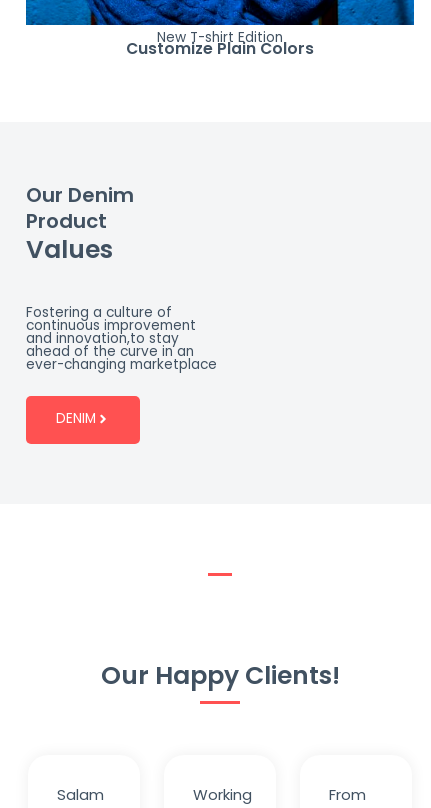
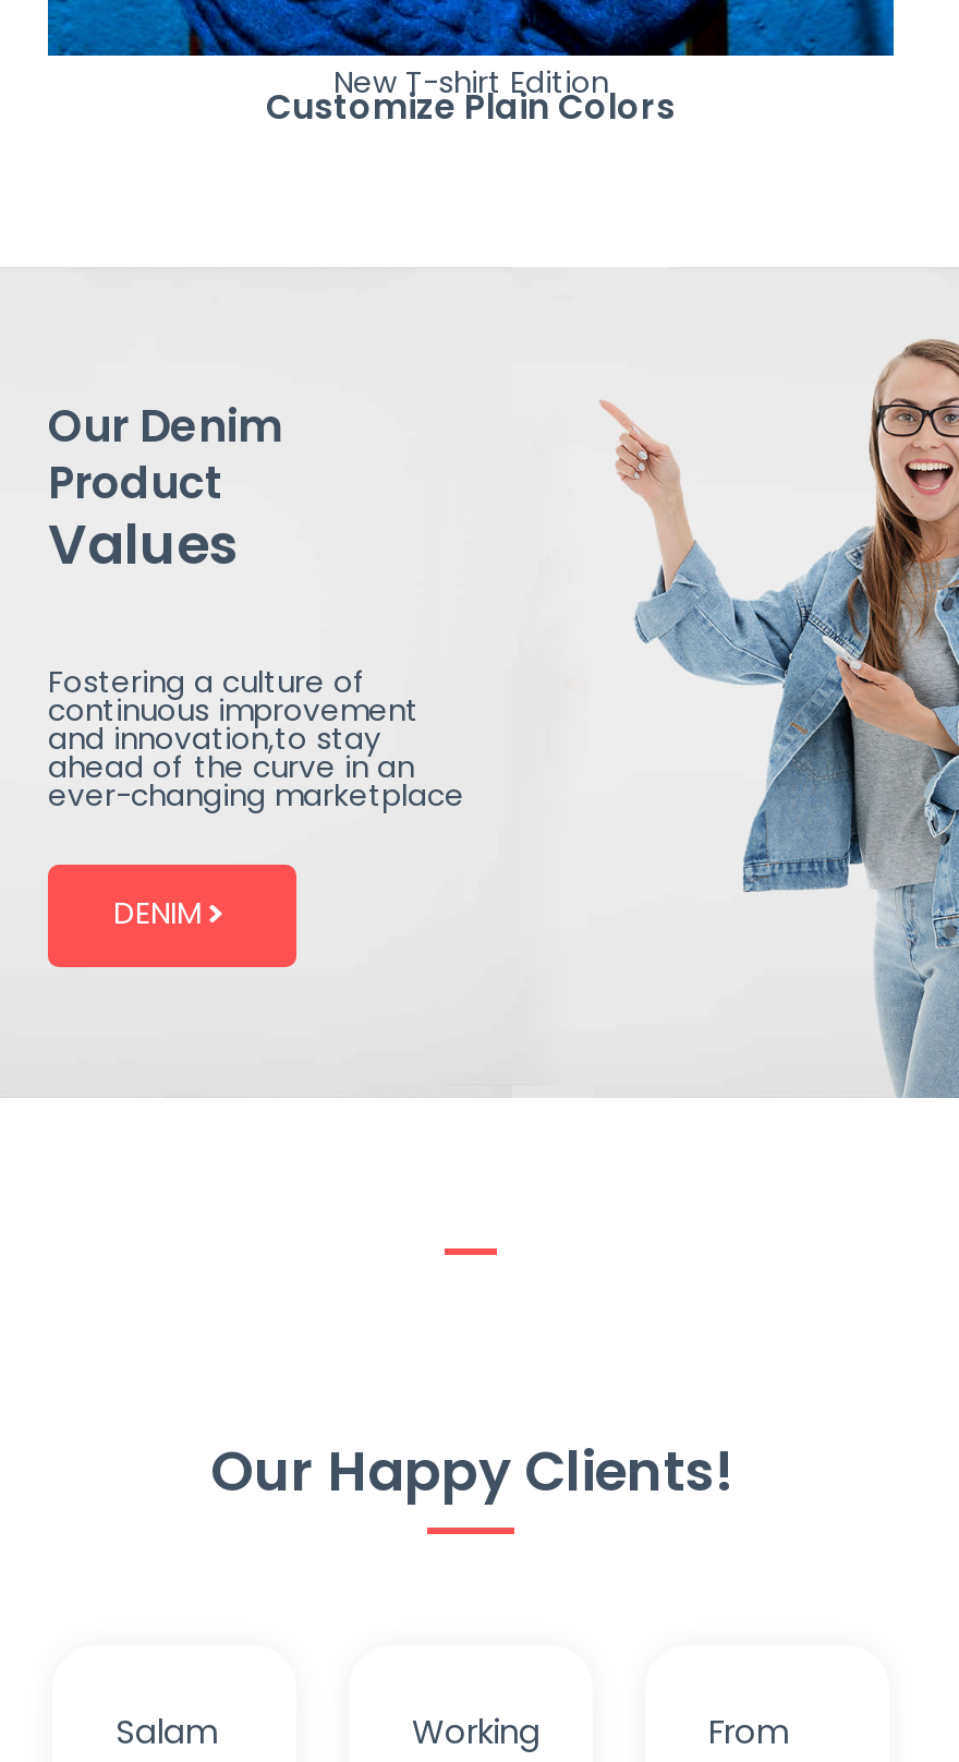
+ [image]
